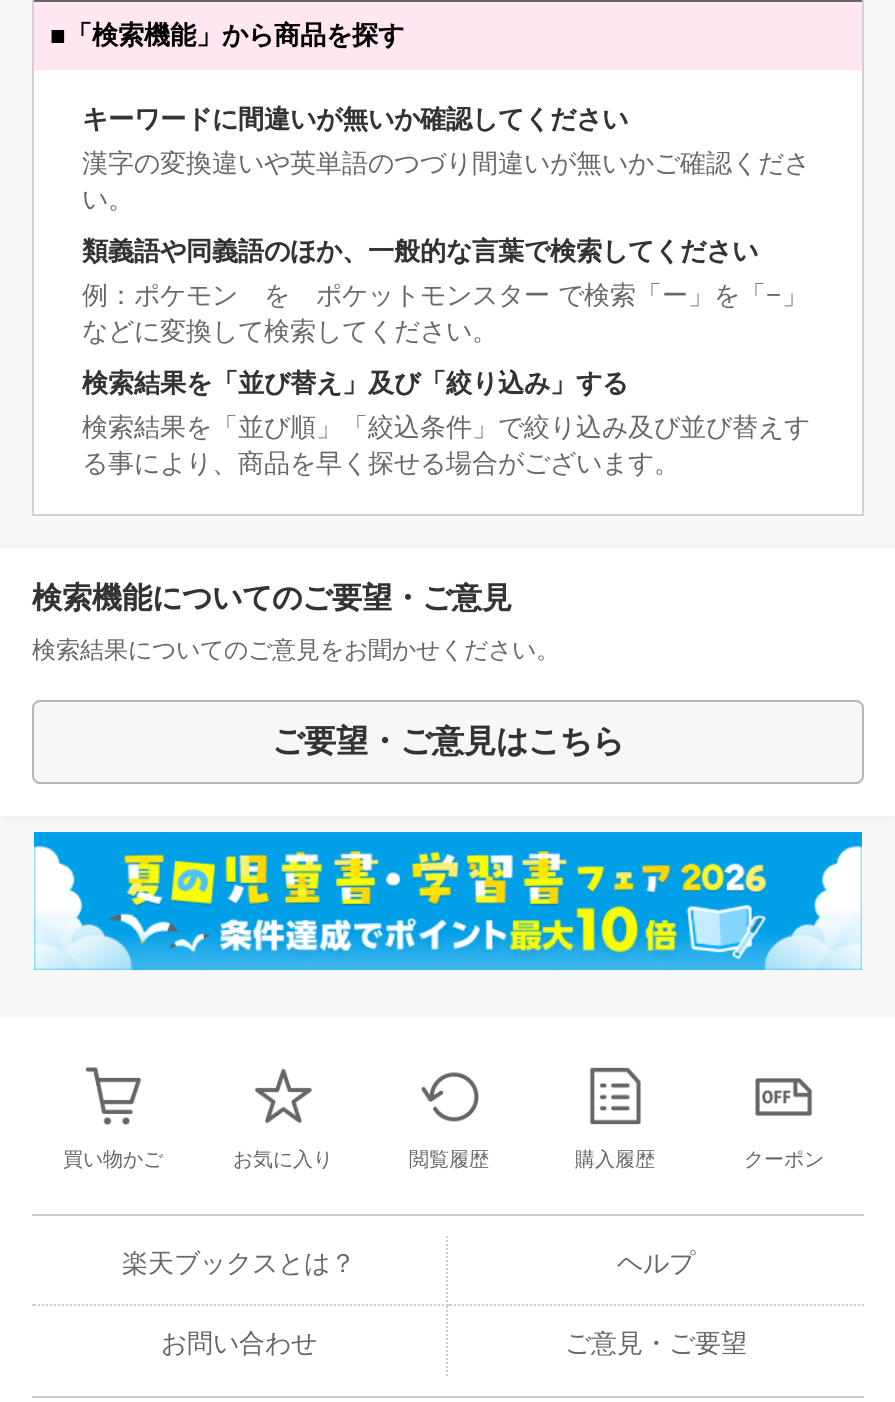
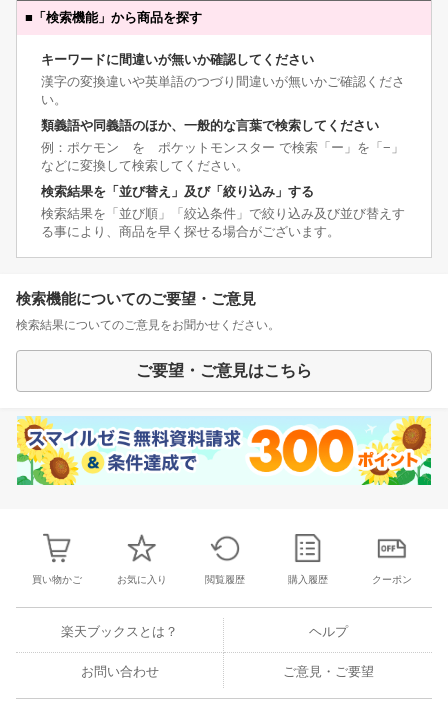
- [image]
+ [image]
